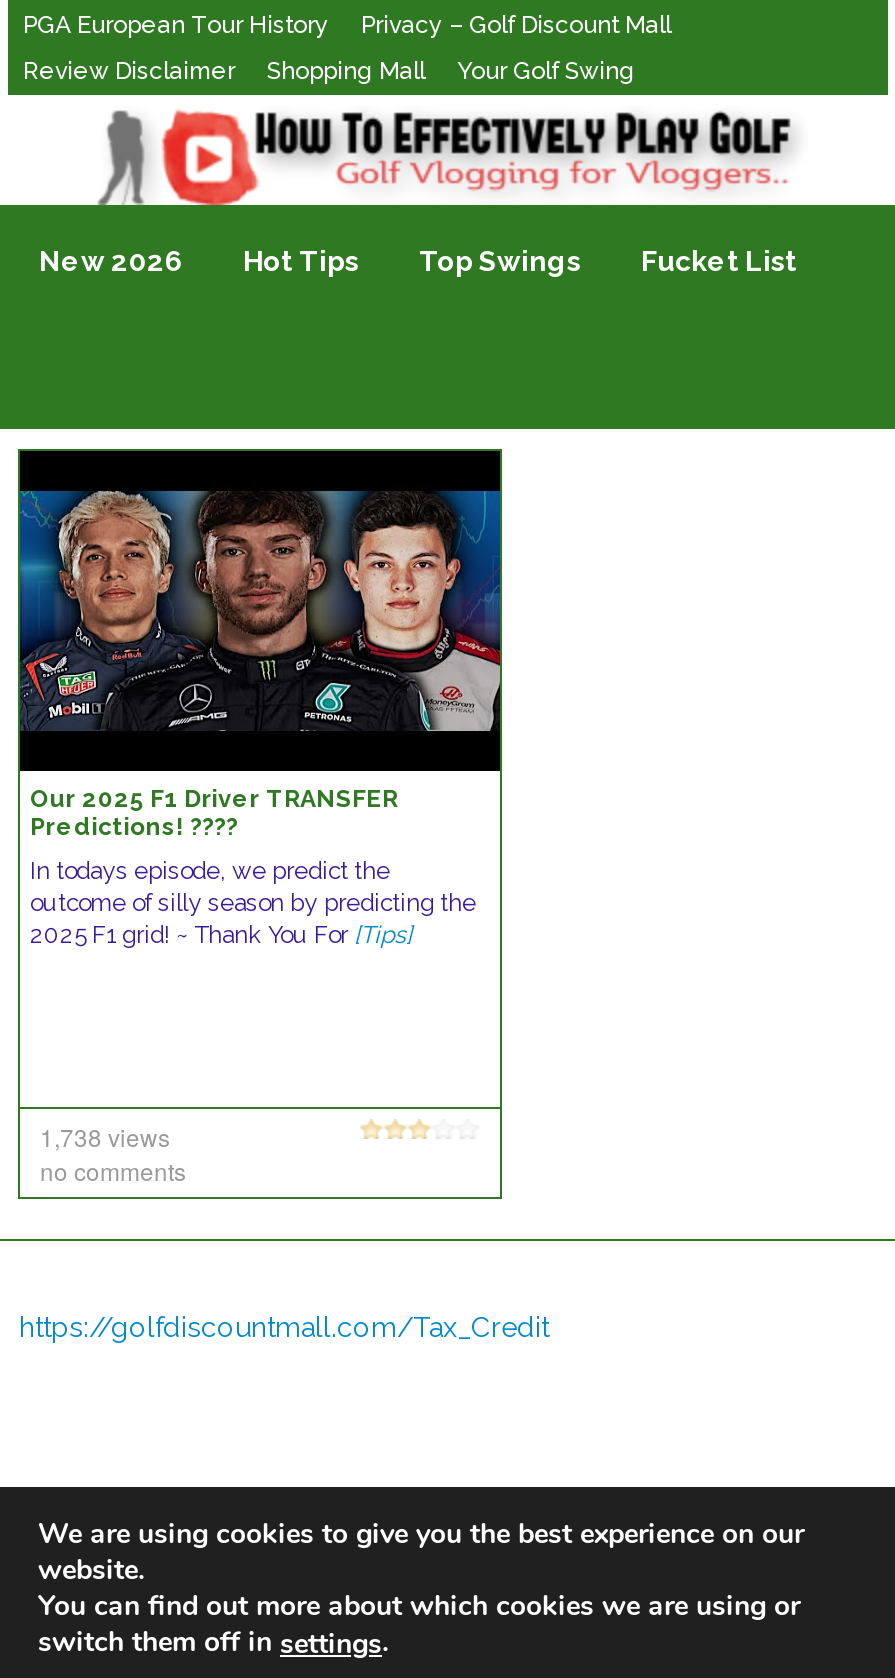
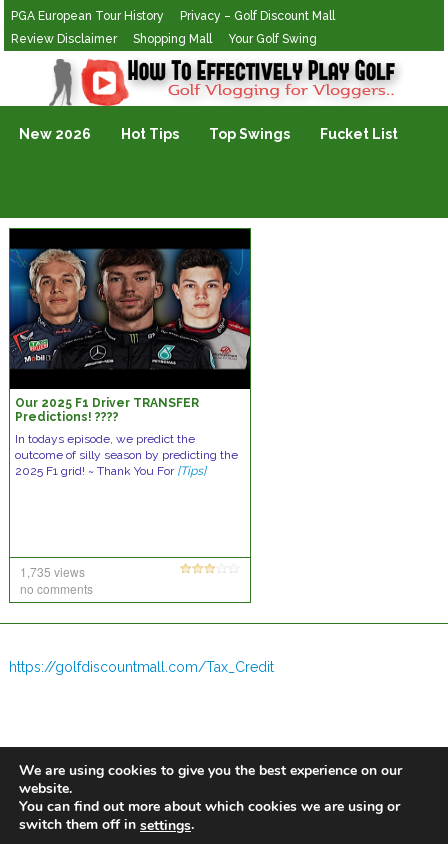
- 1,738 views
+ 1,735 views
